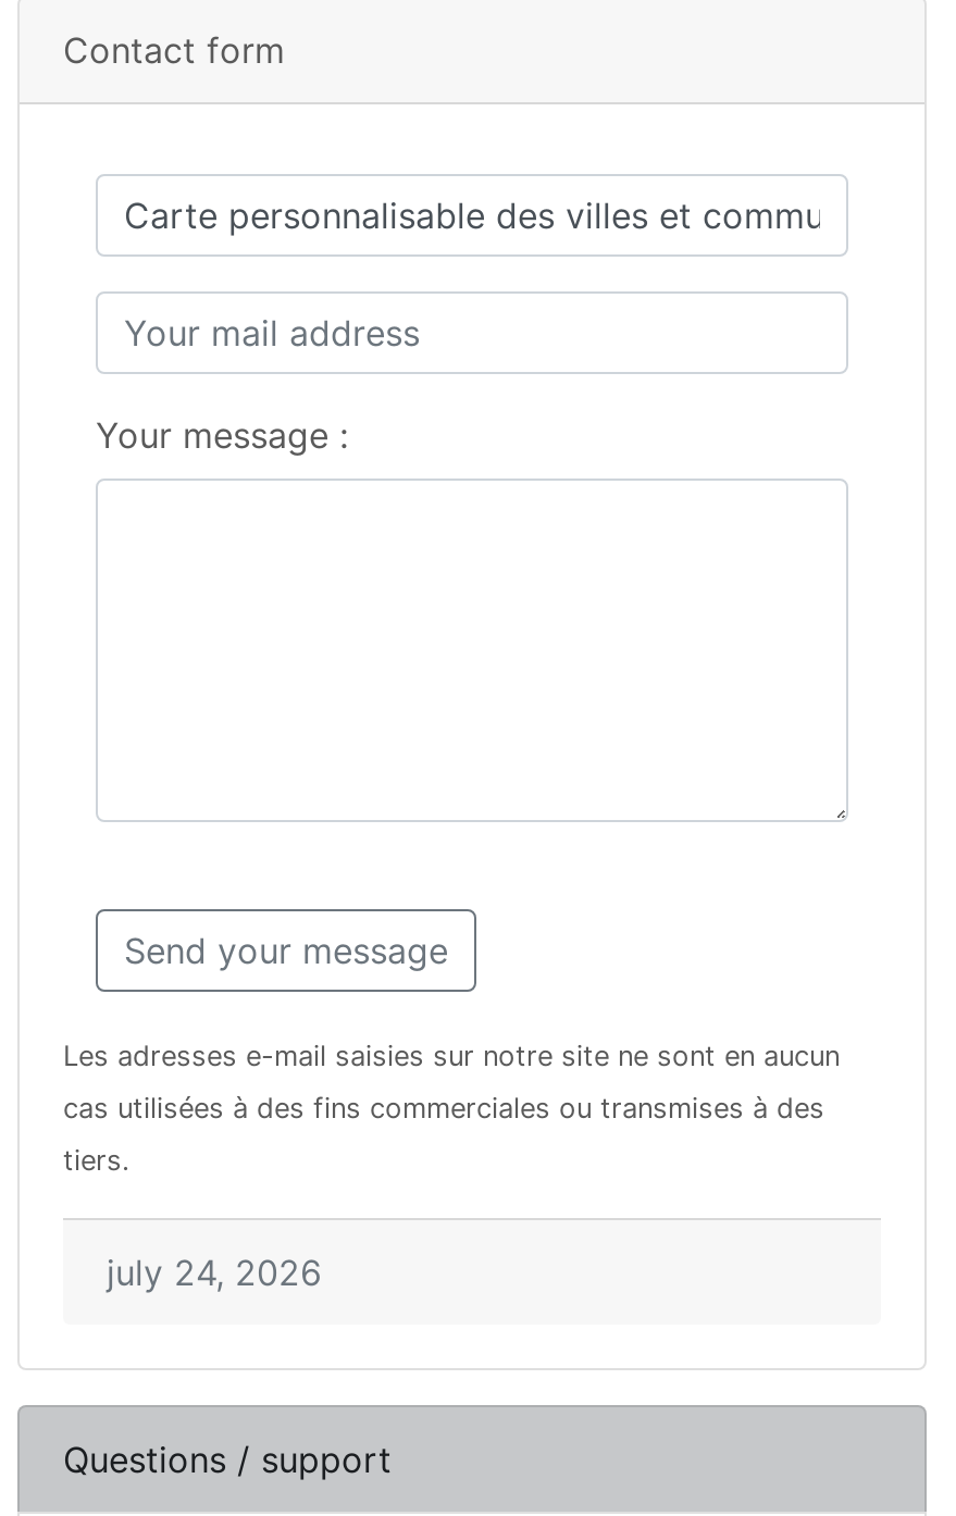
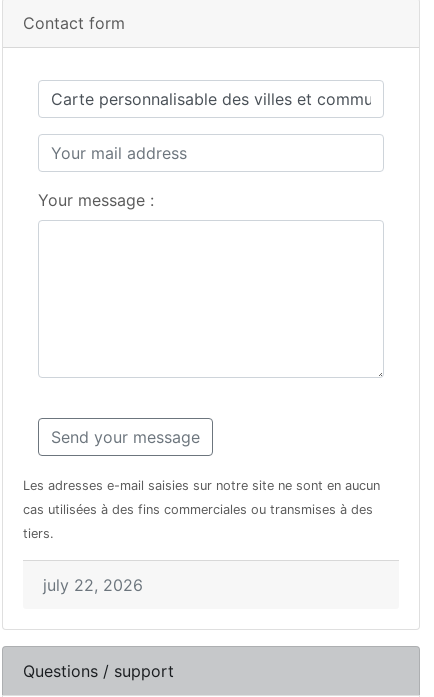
- july 24, 2026
+ july 22, 2026
